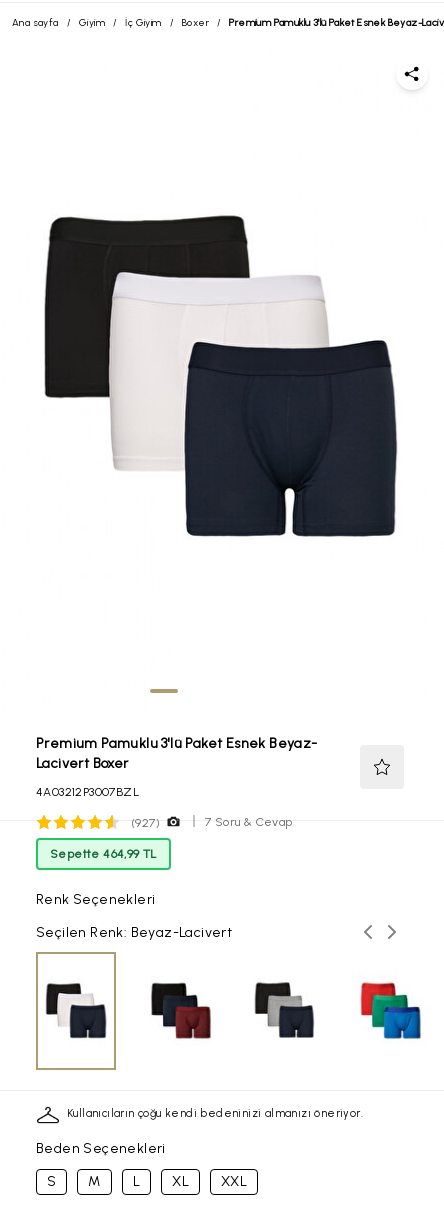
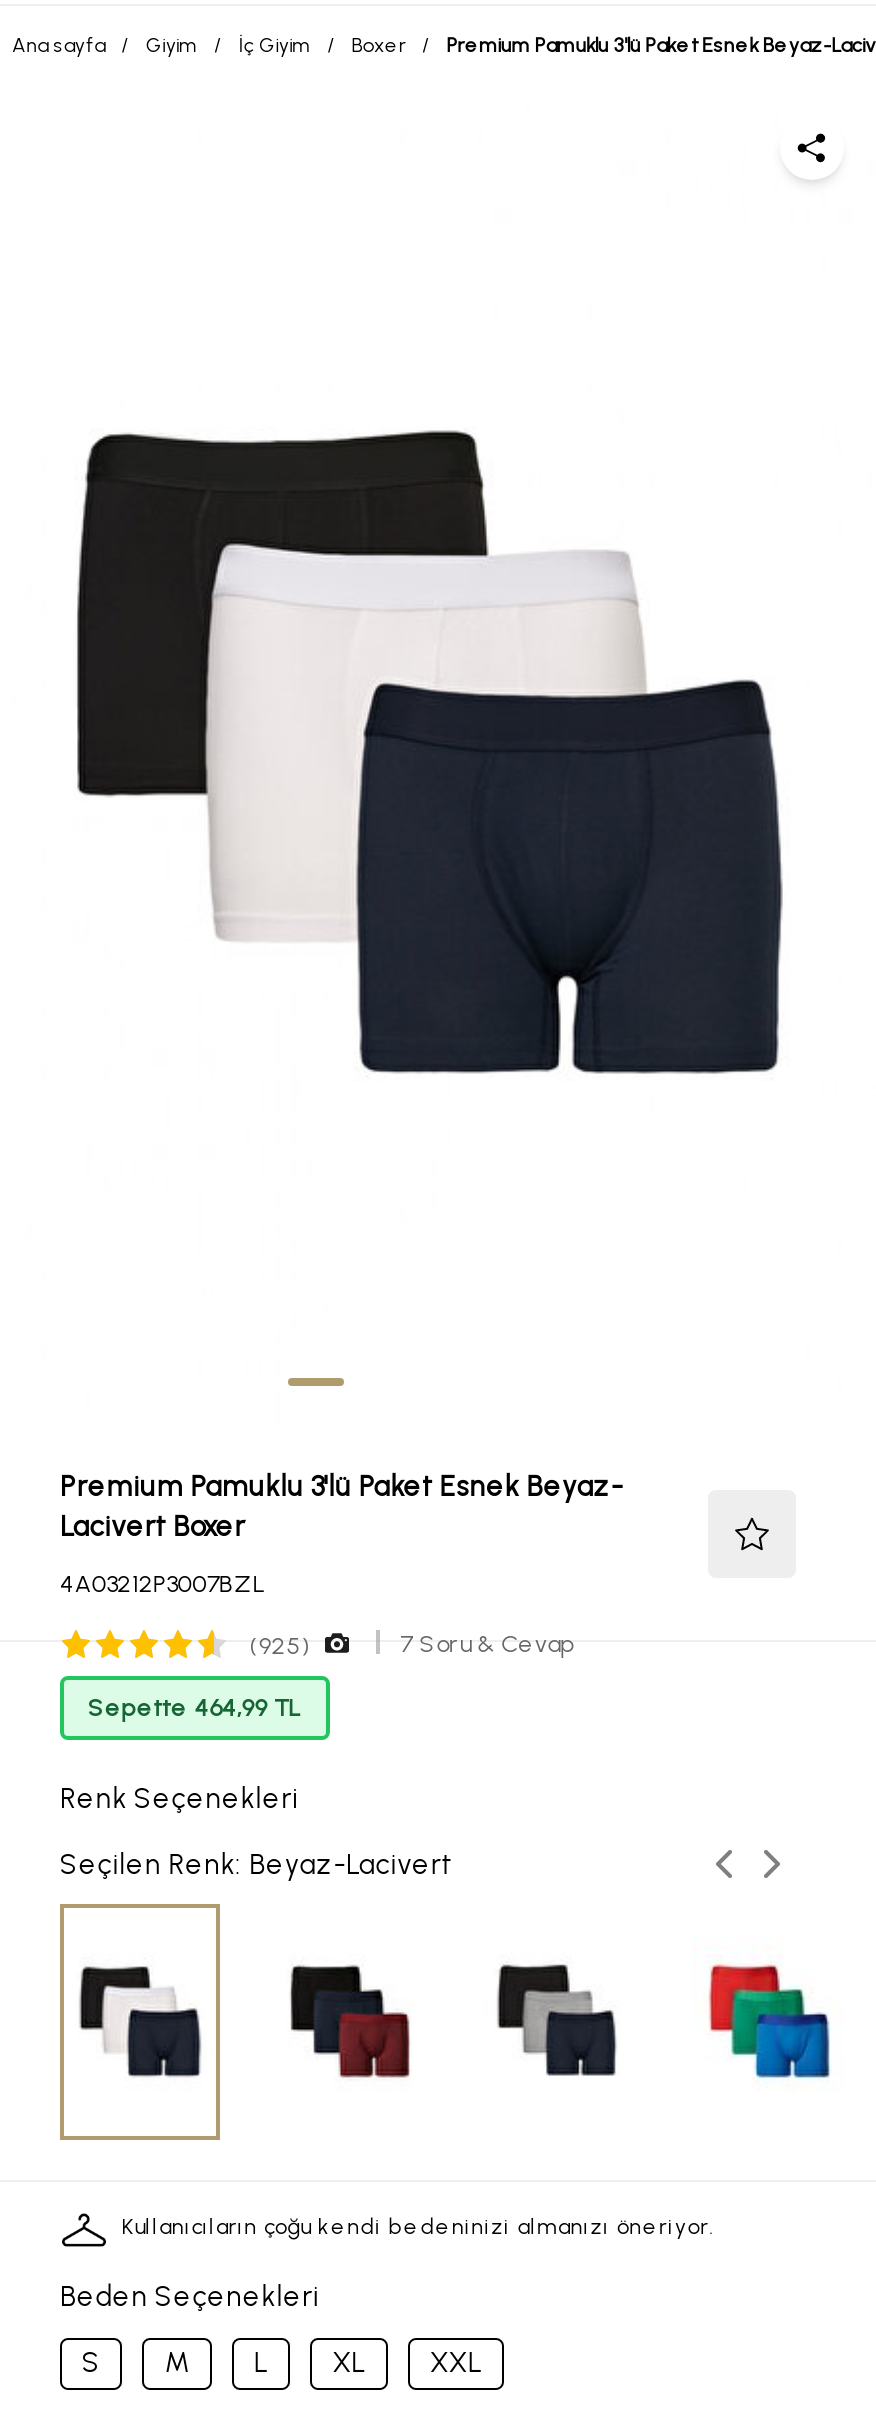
- (927)
+ (925)
